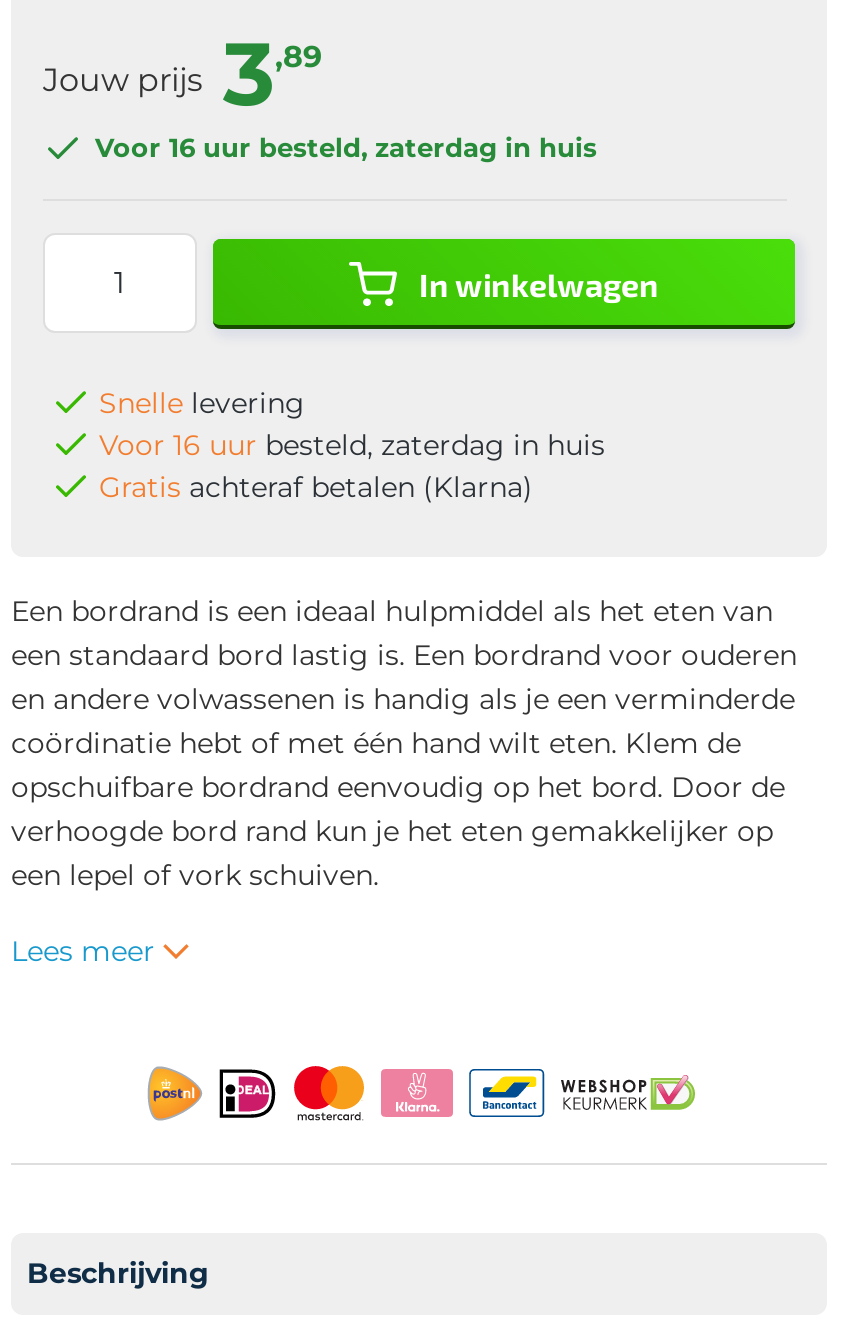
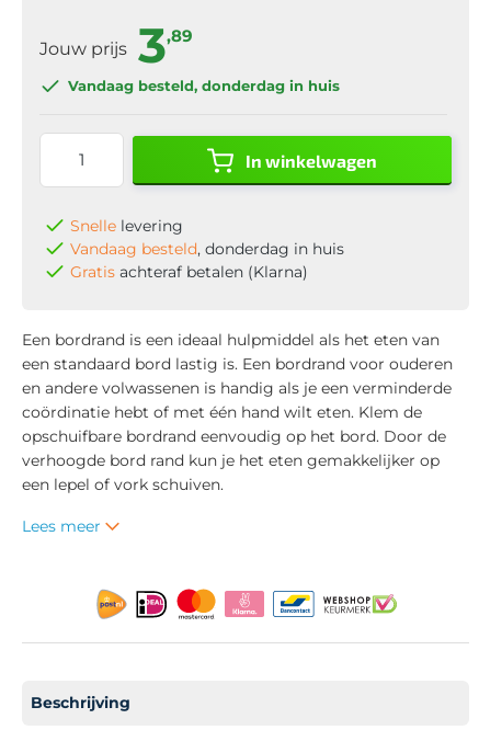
- Voor 16 uur besteld, zaterdag in huis
+ Vandaag besteld, donderdag in huis

- Voor 16 uur besteld, zaterdag in huis
+ Vandaag besteld, donderdag in huis
